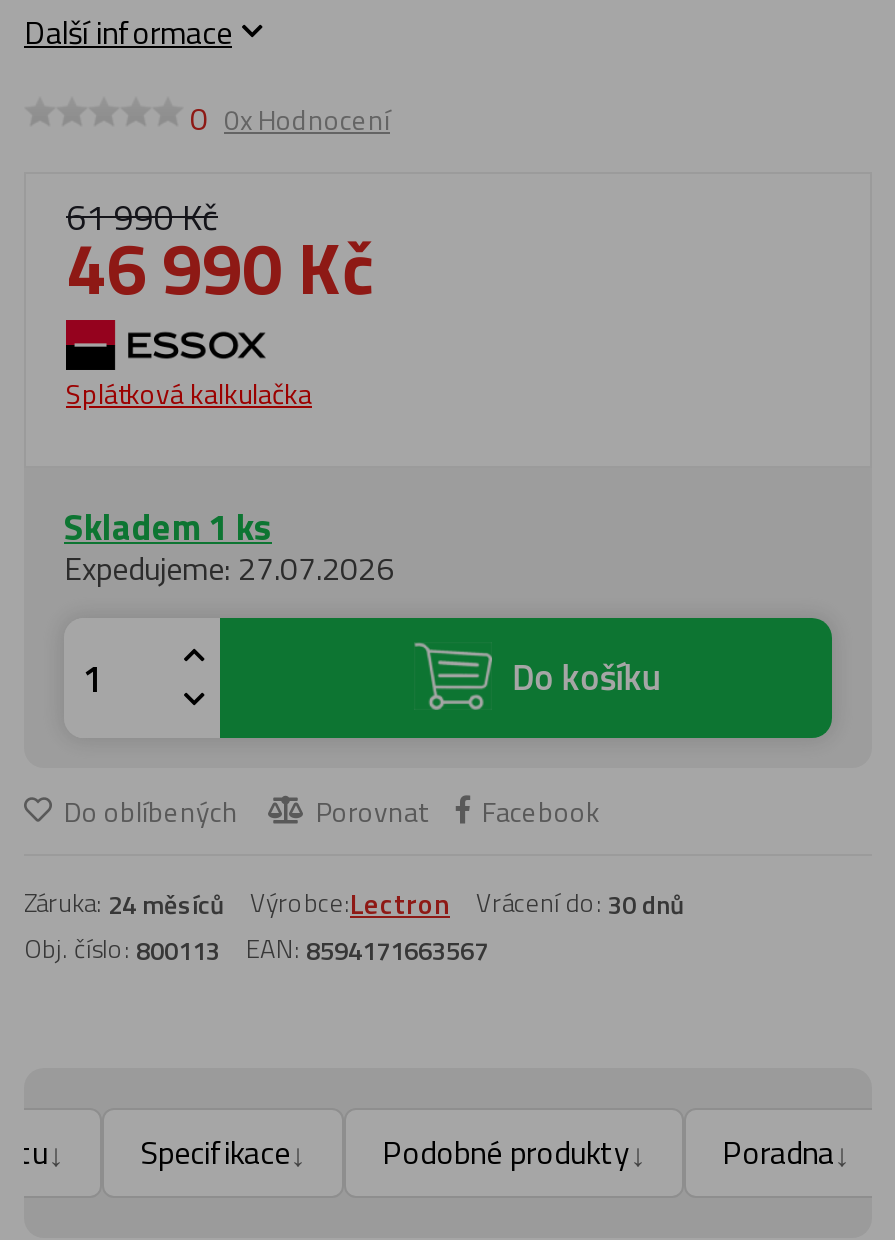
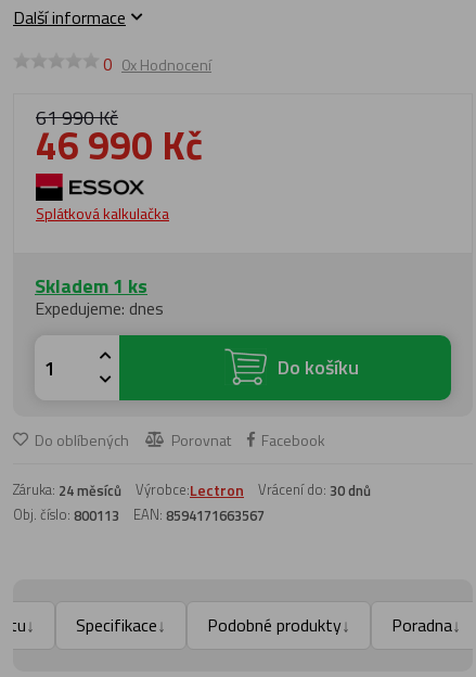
- Expedujeme: 27.07.2026
+ Expedujeme: dnes
